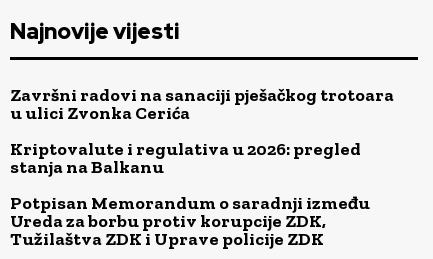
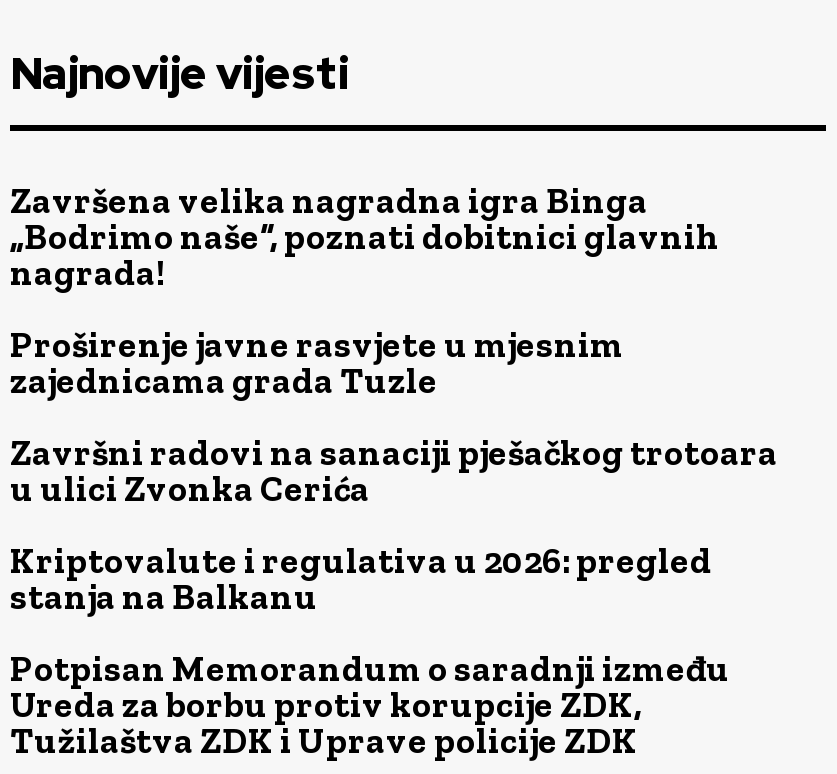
+ Završena velika nagradna igra Binga
+ „Bodrimo naše“, poznati dobitnici glavnih
+ nagrada!
+ Proširenje javne rasvjete u mjesnim
+ zajednicama grada Tuzle
